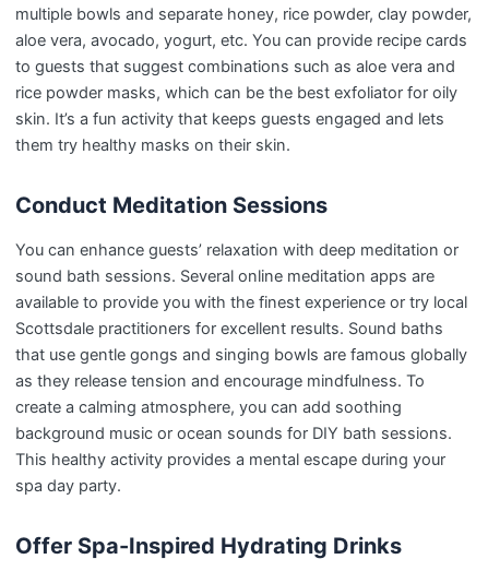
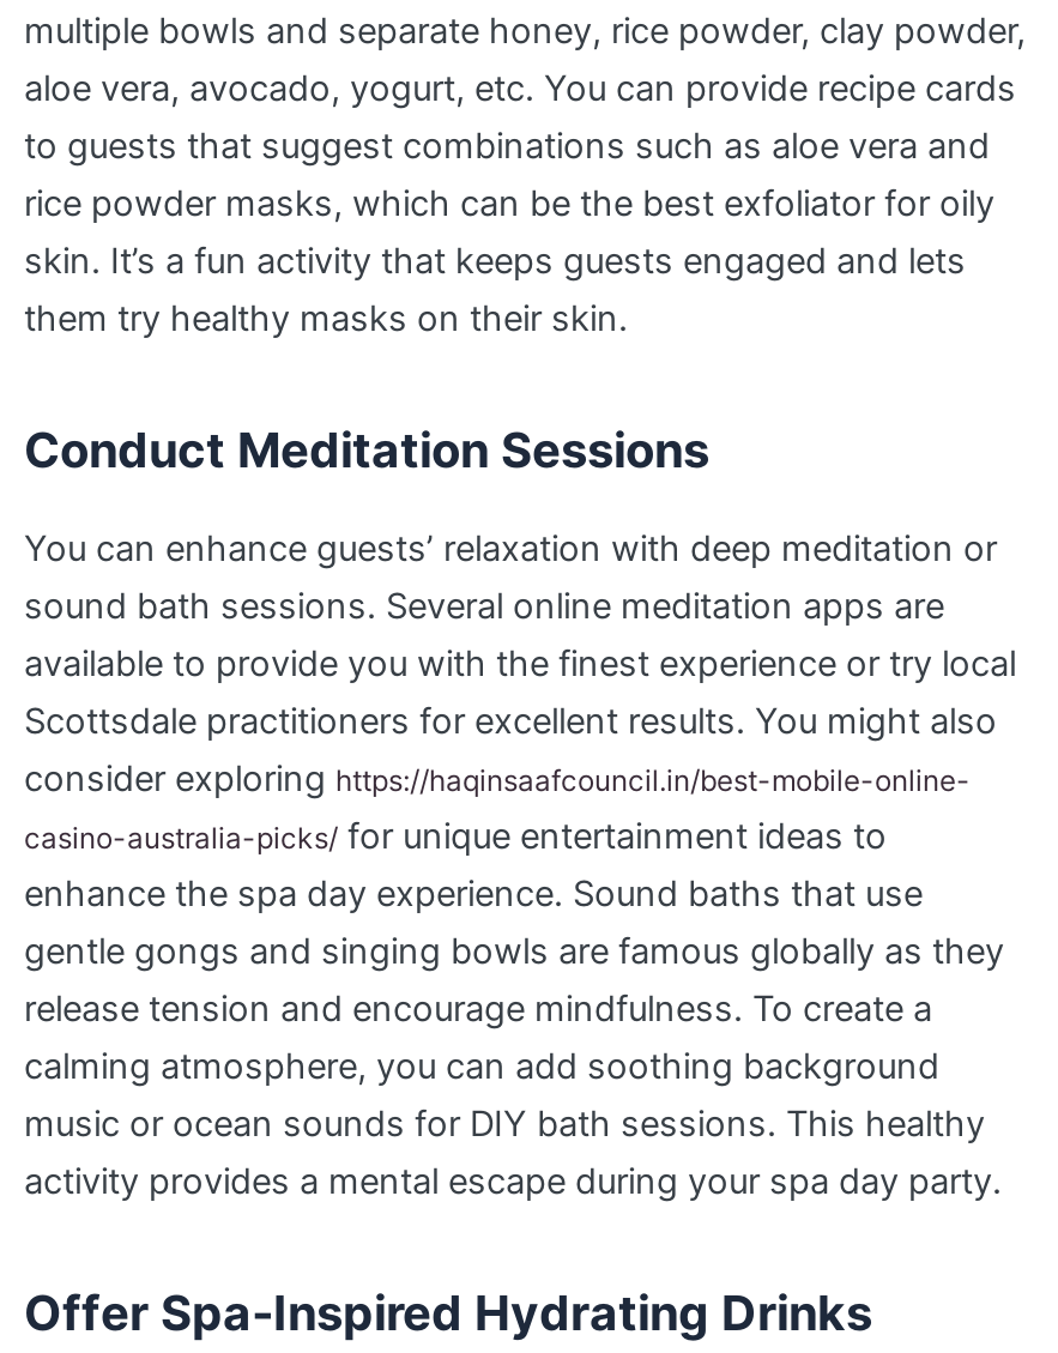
- Scottsdale practitioners for excellent results. Sound baths
- that use gentle gongs and singing bowls are famous globally
- as they release tension and encourage mindfulness. To
- create a calming atmosphere, you can add soothing
- background music or ocean sounds for DIY bath sessions.
- This healthy activity provides a mental escape during your
- spa day party.
+ Scottsdale practitioners for excellent results. You might also
+ consider exploring https://haqinsaafcouncil.in/best-mobile-online-
+ casino-australia-picks/ for unique entertainment ideas to
+ enhance the spa day experience. Sound baths that use
+ gentle gongs and singing bowls are famous globally as they
+ release tension and encourage mindfulness. To create a
+ calming atmosphere, you can add soothing background
+ music or ocean sounds for DIY bath sessions. This healthy
+ activity provides a mental escape during your spa day party.
